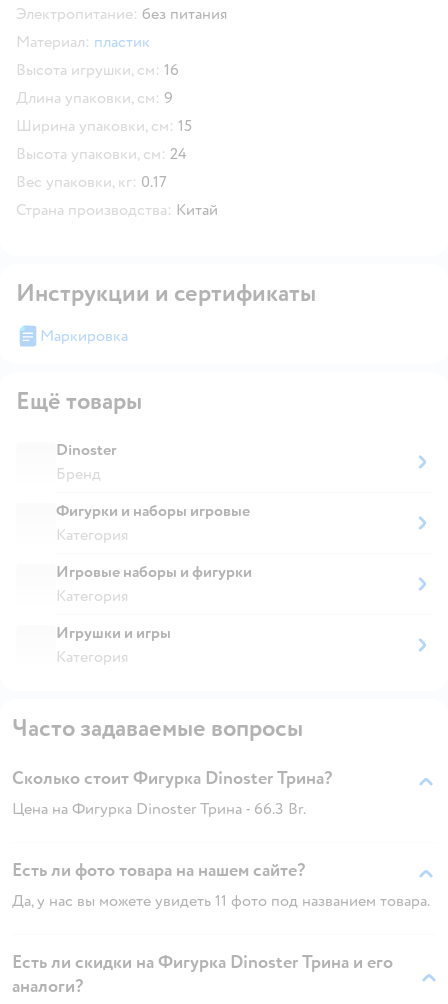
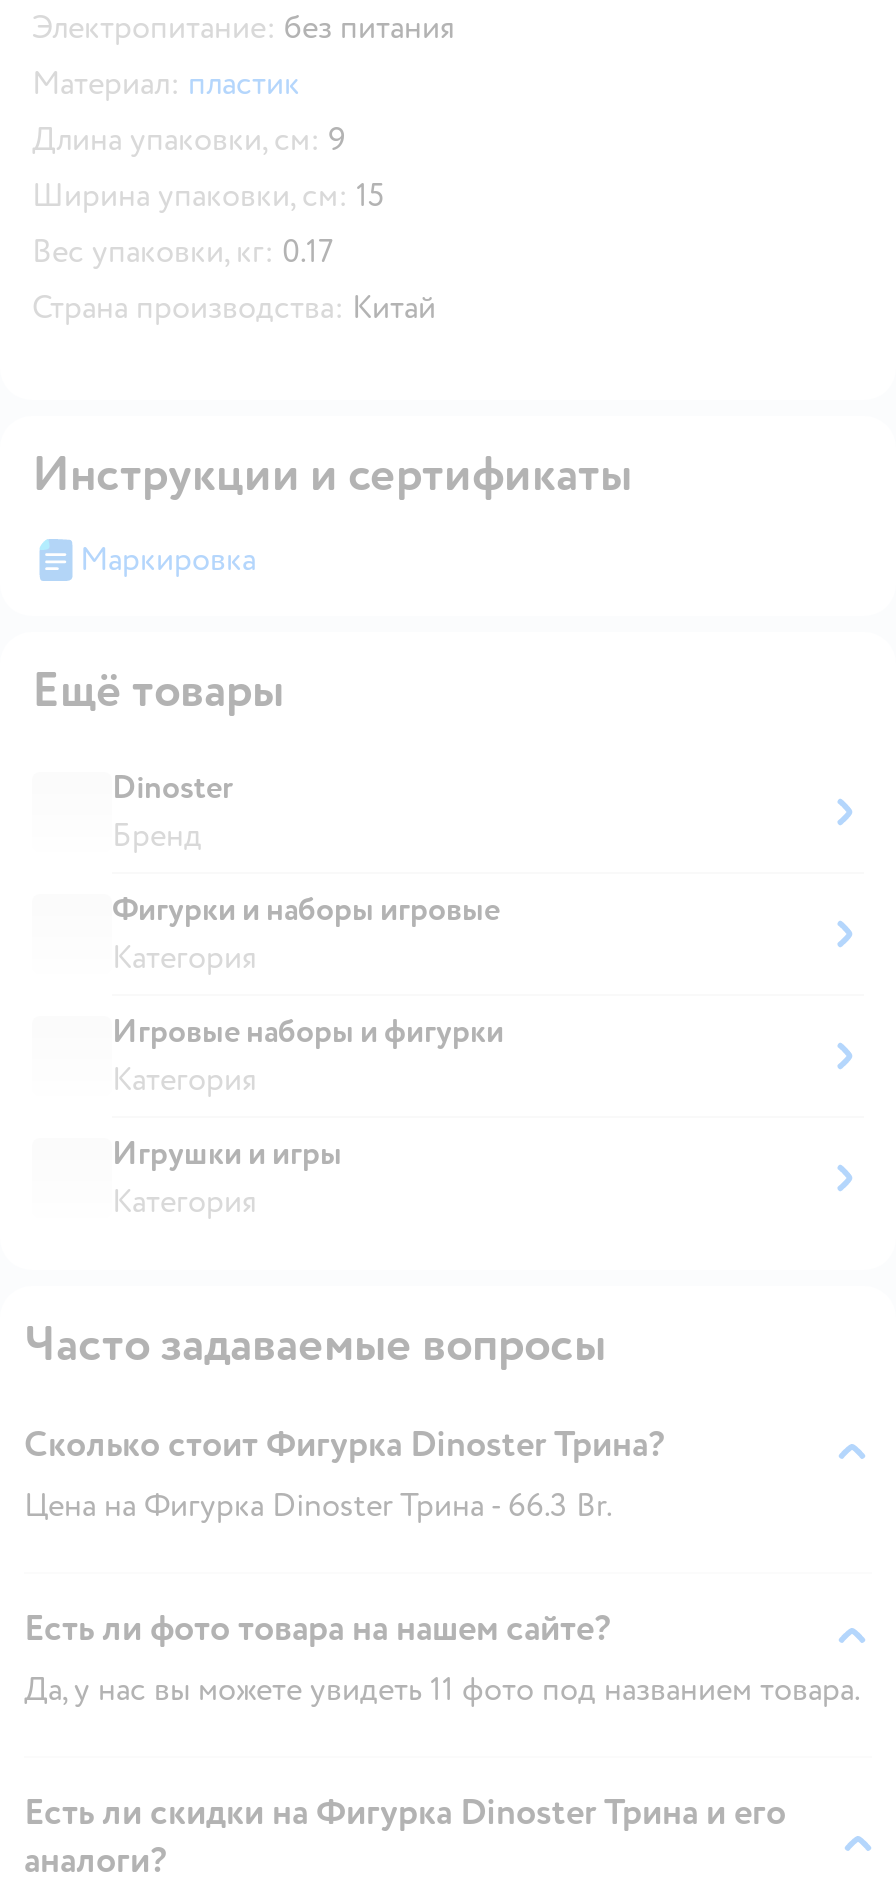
- Высота игрушки, см: 16

- Высота упаковки, см: 24
